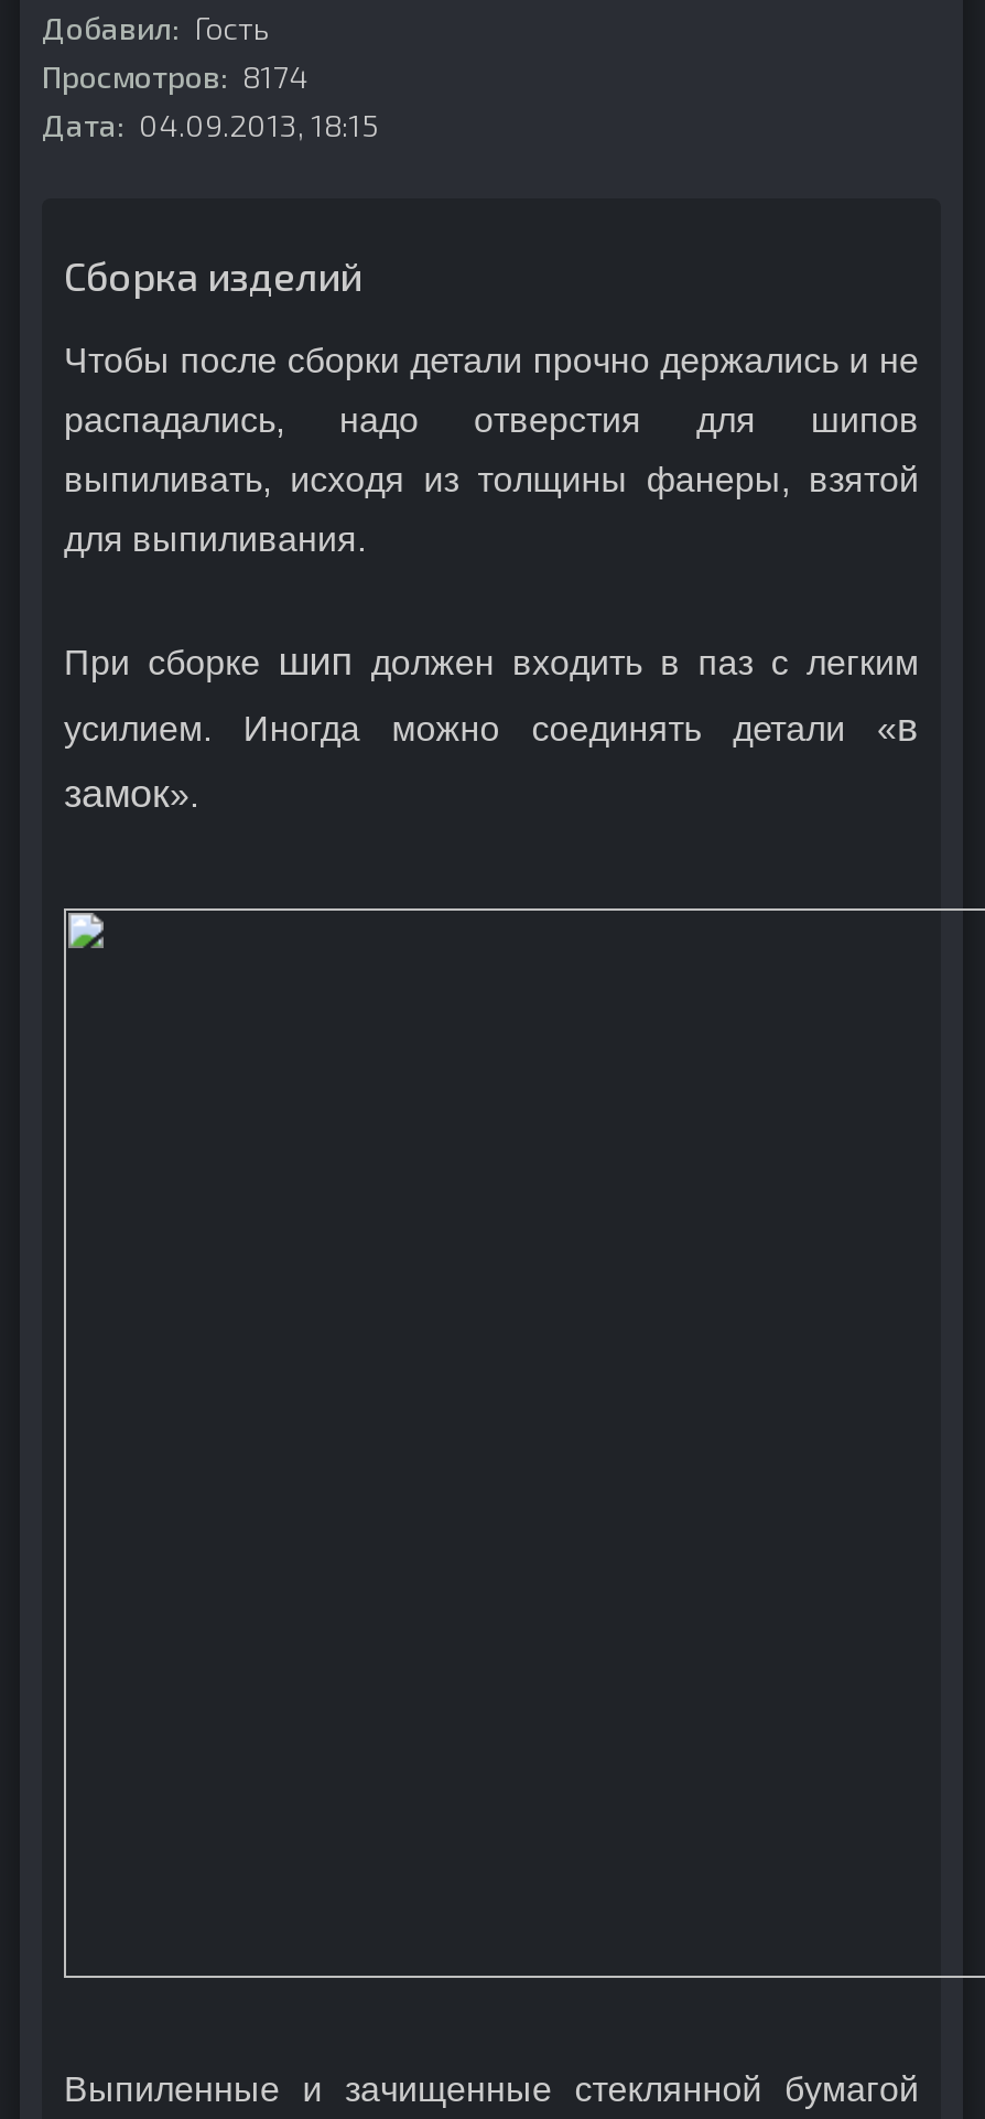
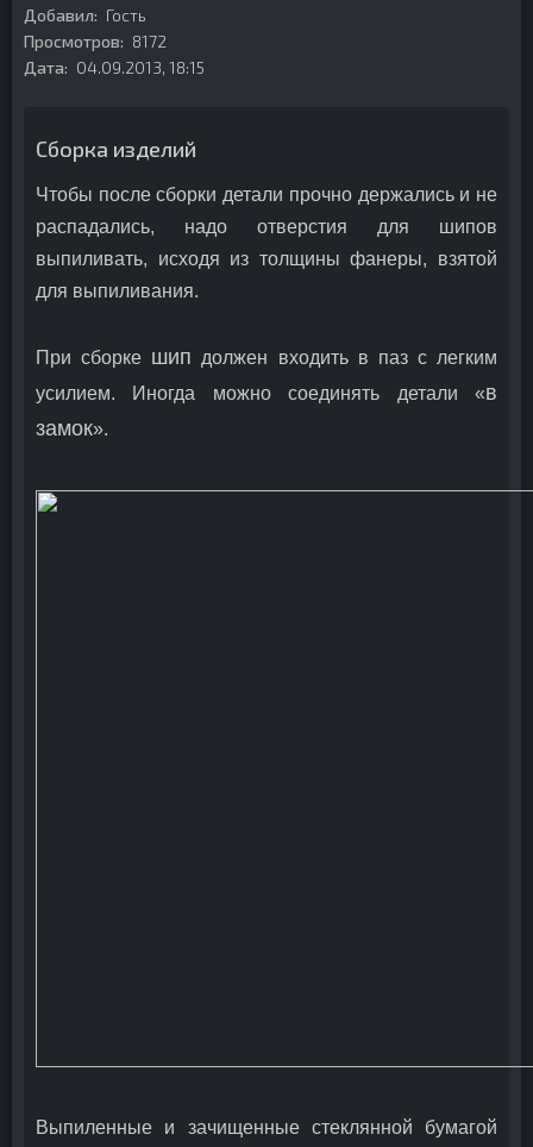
- Просмотров: 8174
+ Просмотров: 8172
